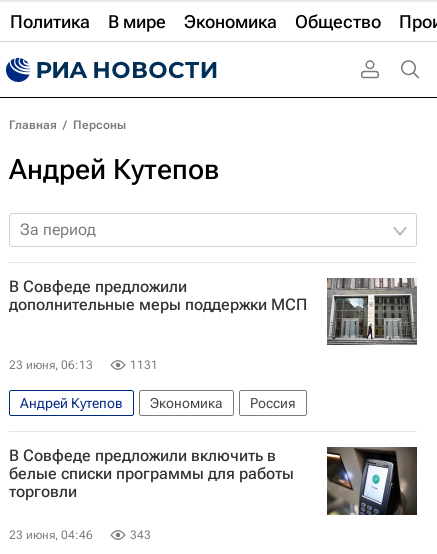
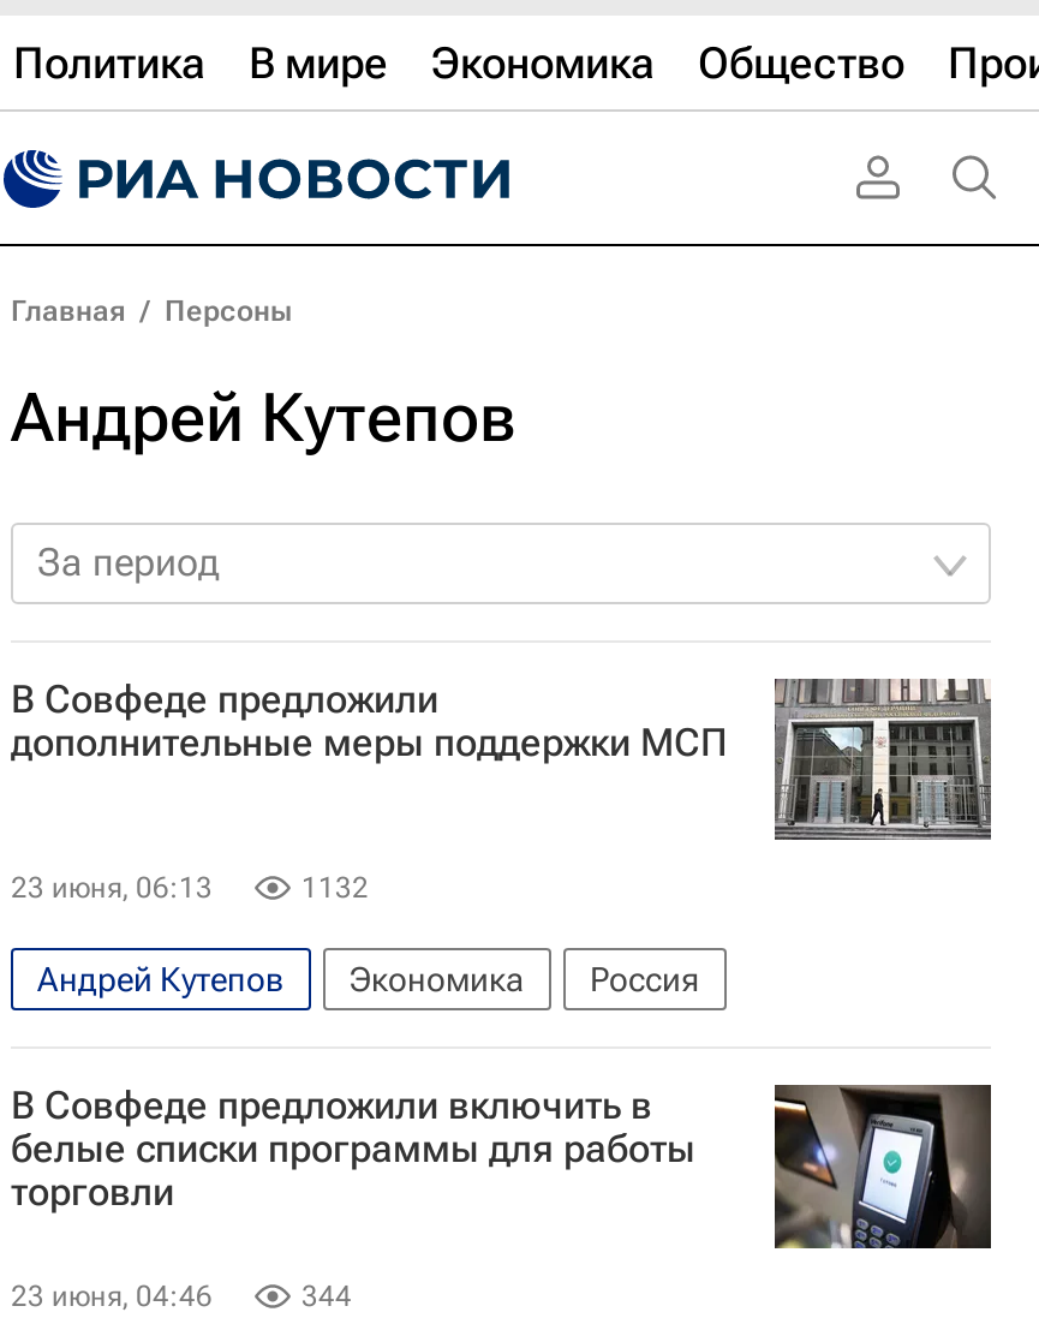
- 1131
+ 1132

- 343
+ 344
